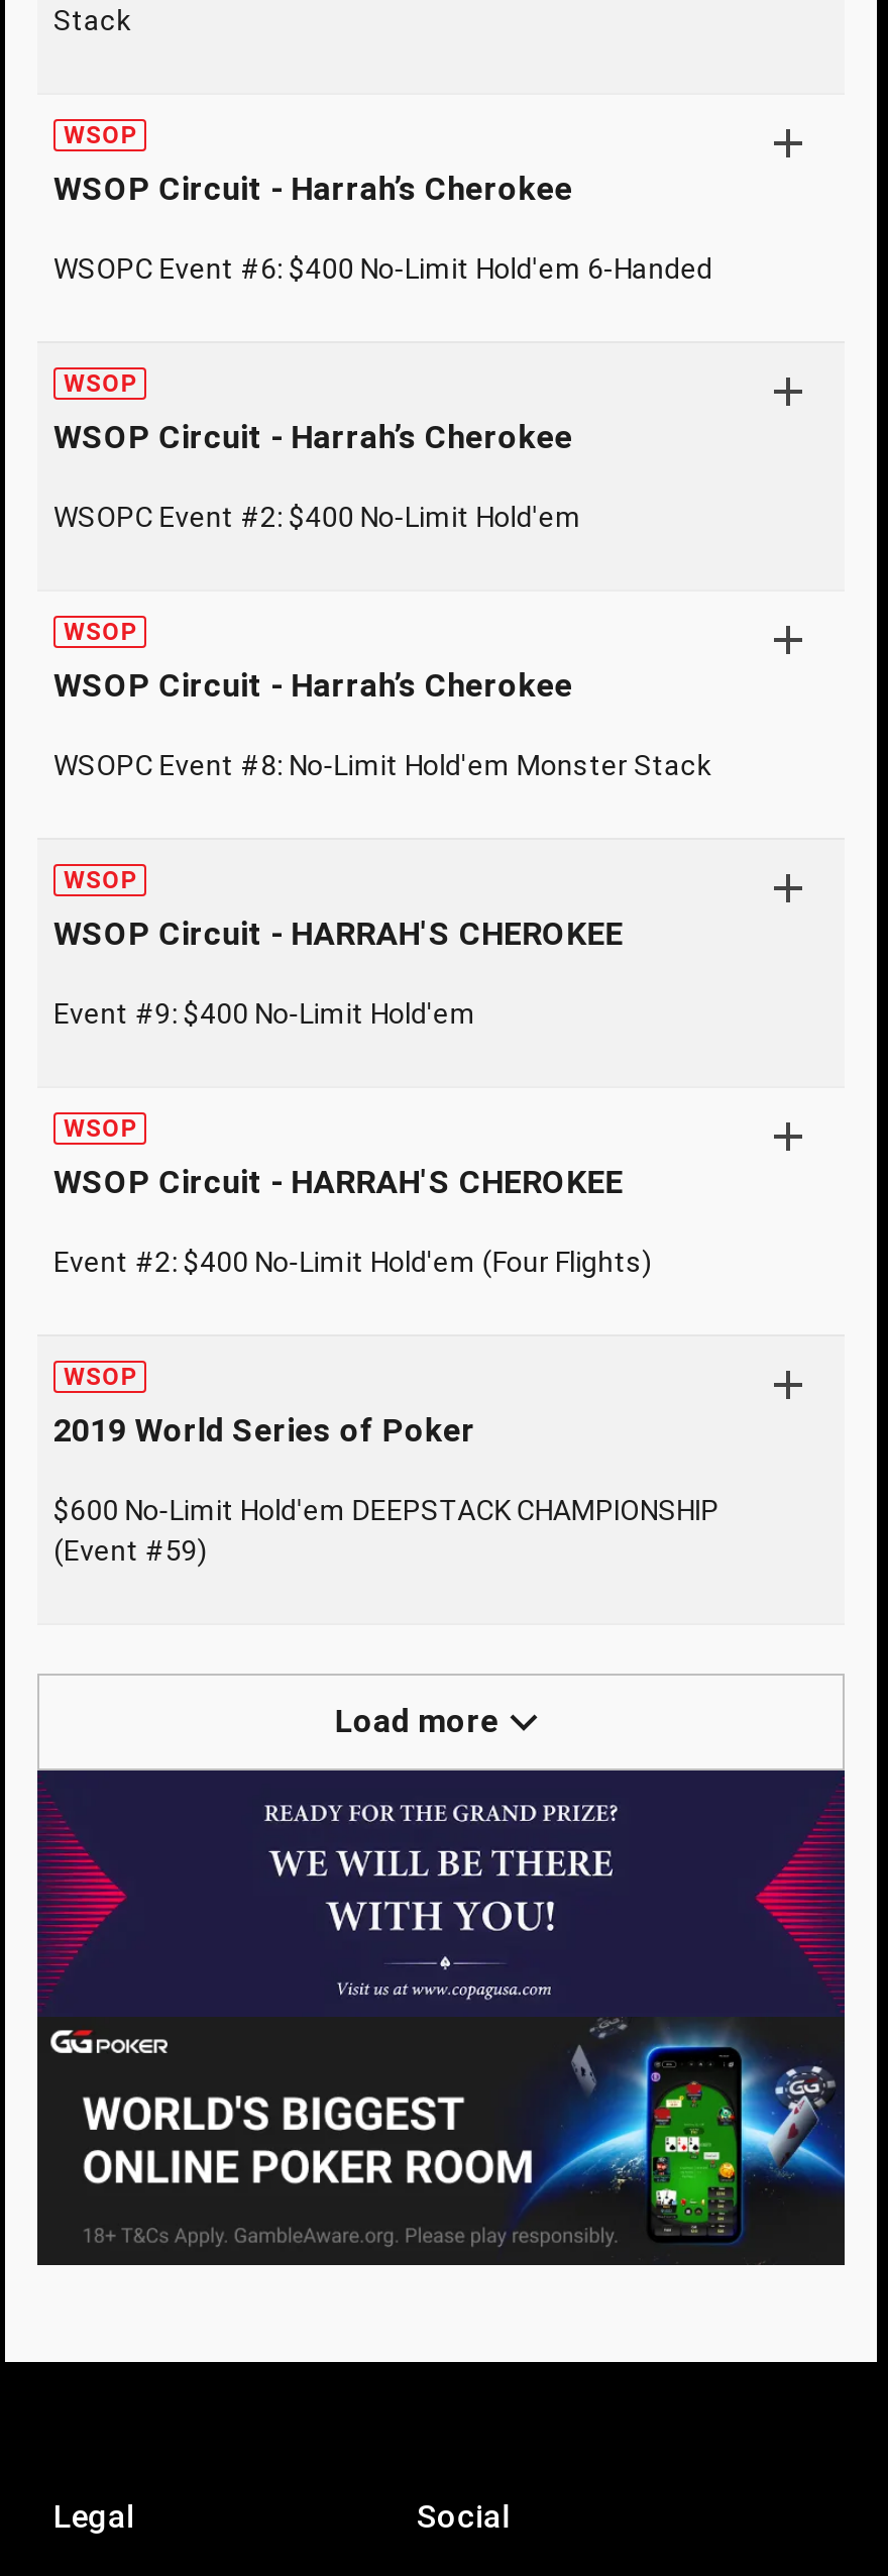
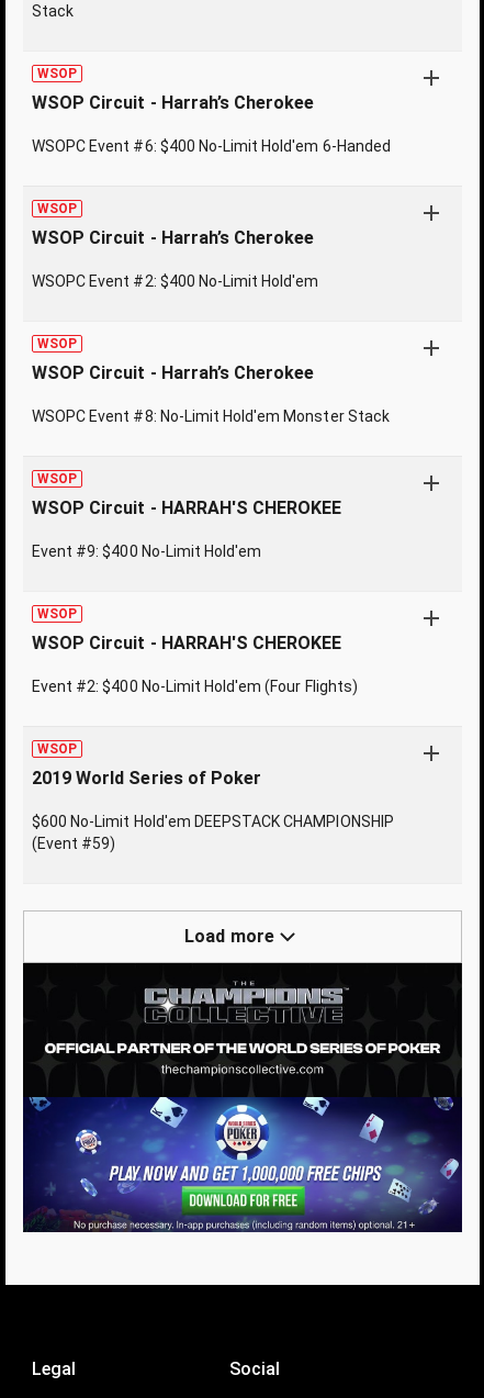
- [image]
+ [image]
